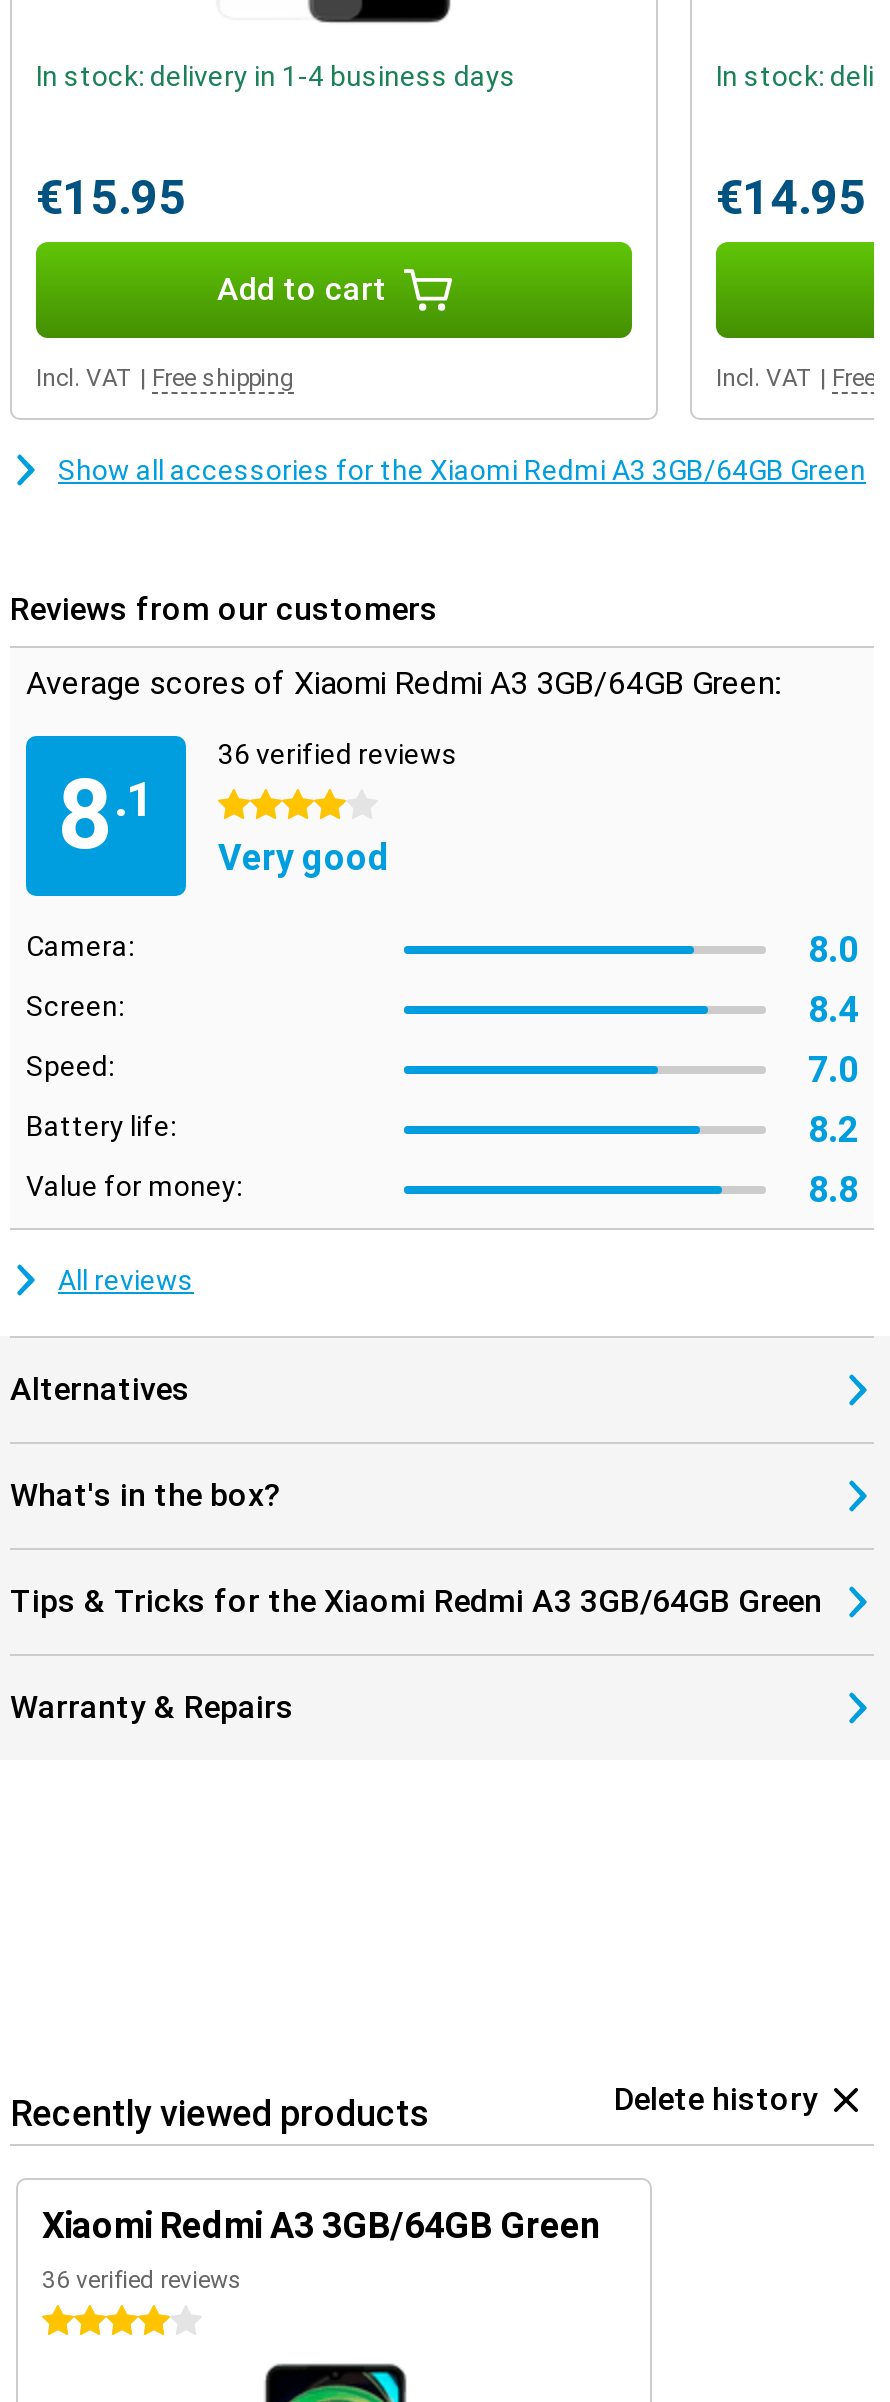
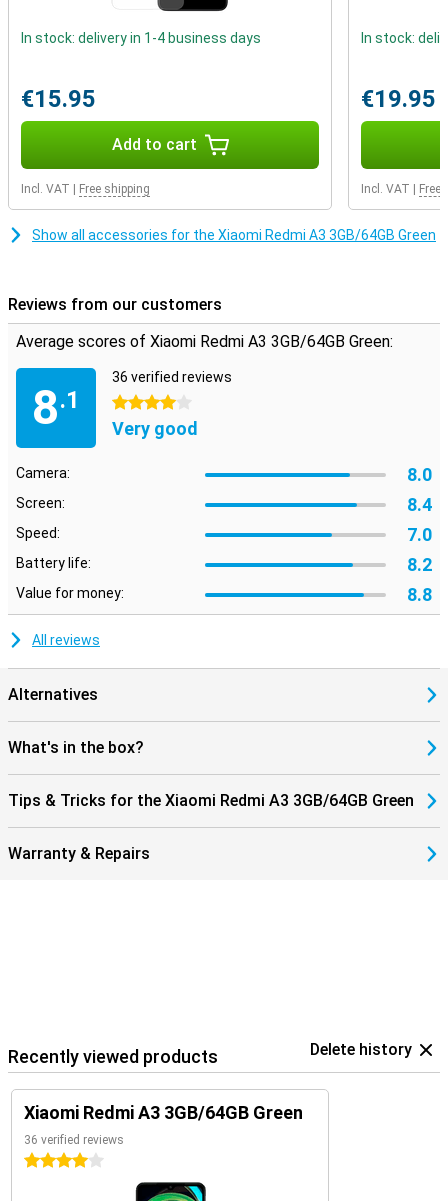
- €14.95
+ €19.95
